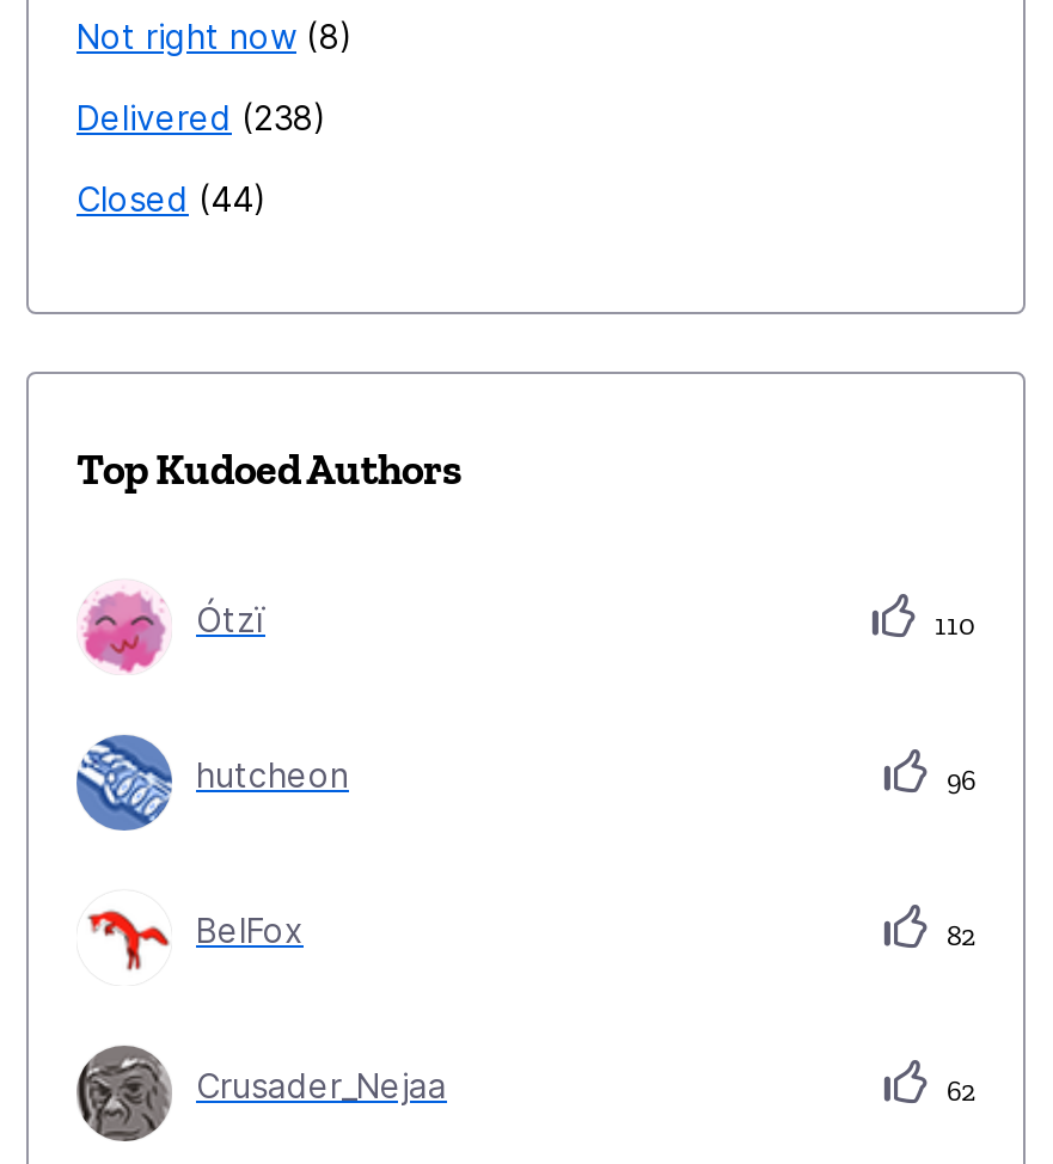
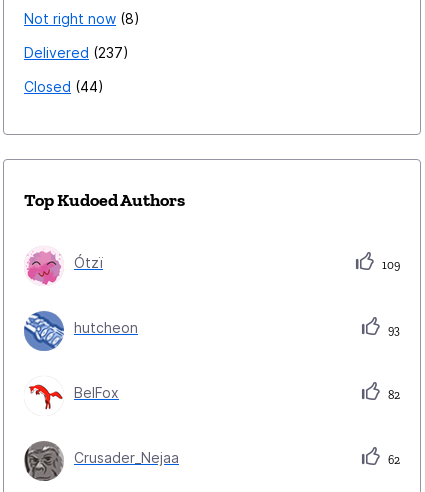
- Delivered 238
+ Delivered 237

- 110
+ 109

- 96
+ 93
